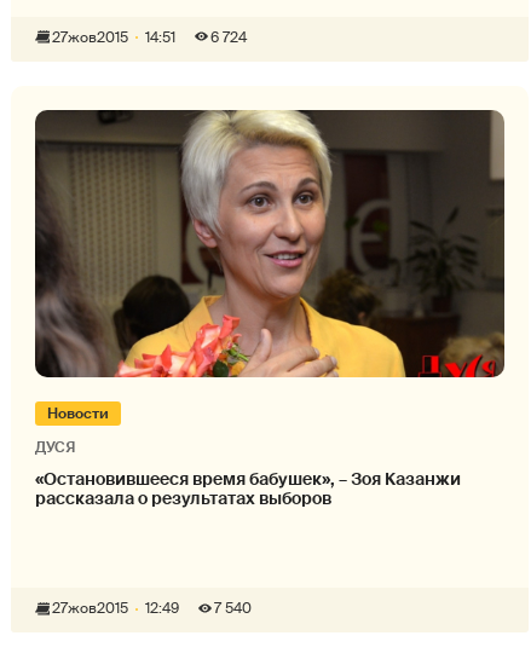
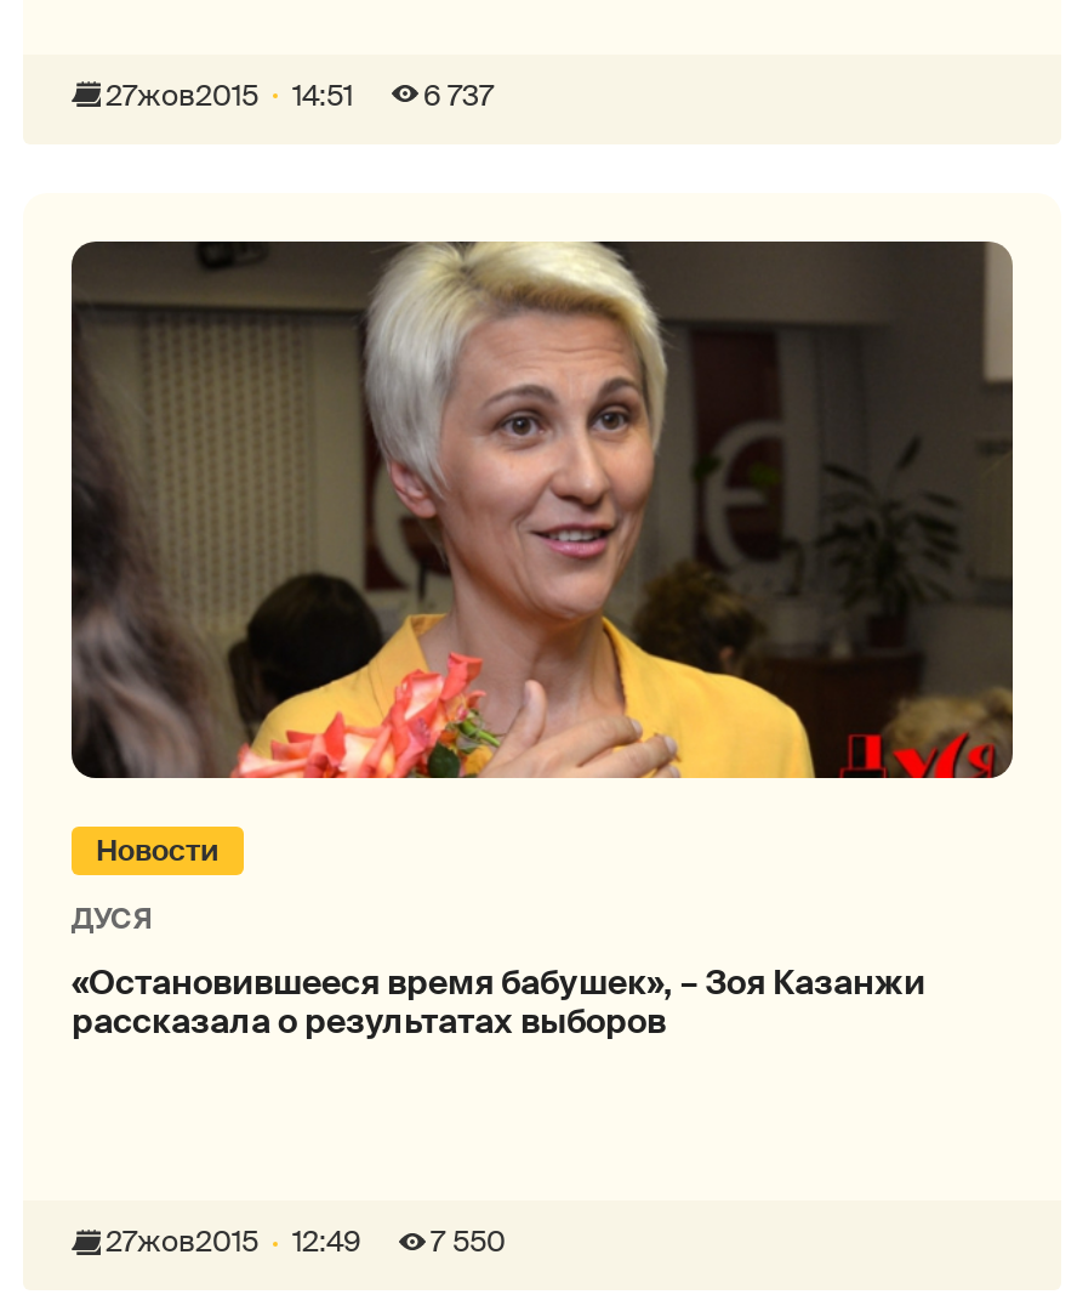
- 6 724
+ 6 737

- 27жов2015 12:49 7 540
+ 27жов2015 12:49 7 550
